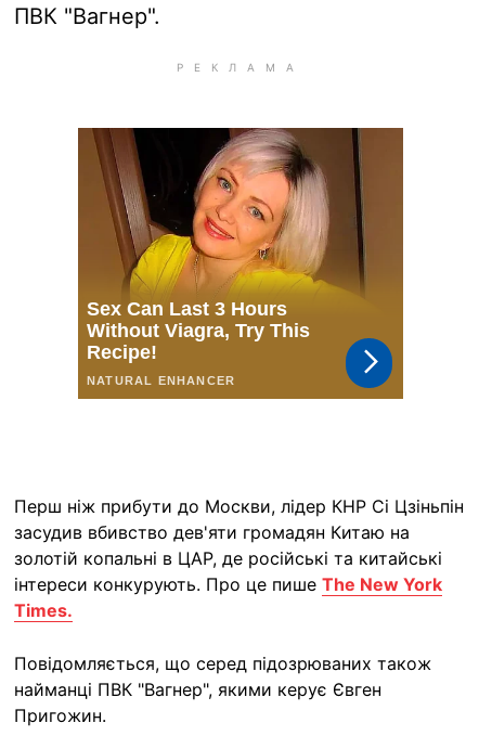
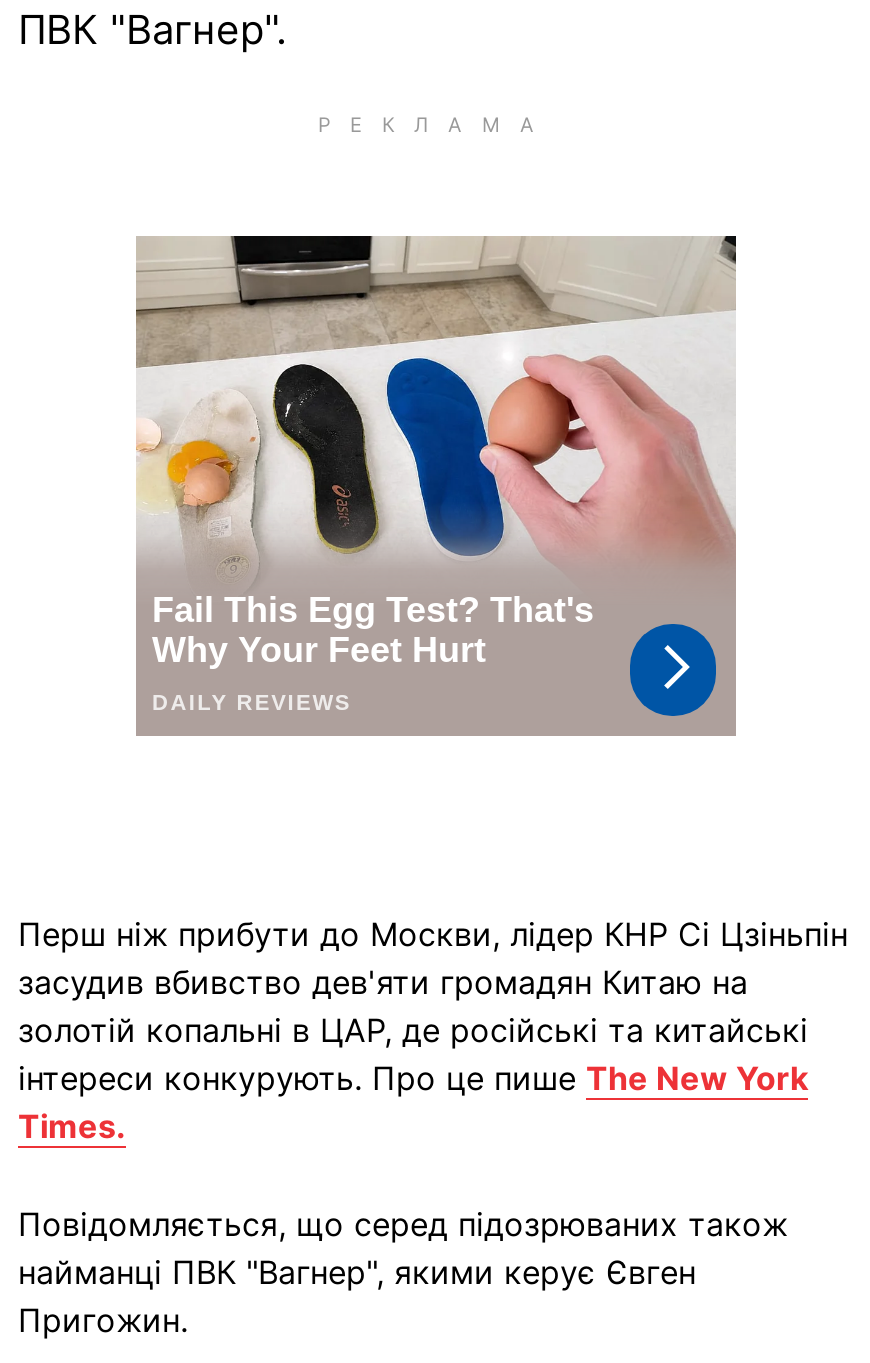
- [image]
+ [image]
